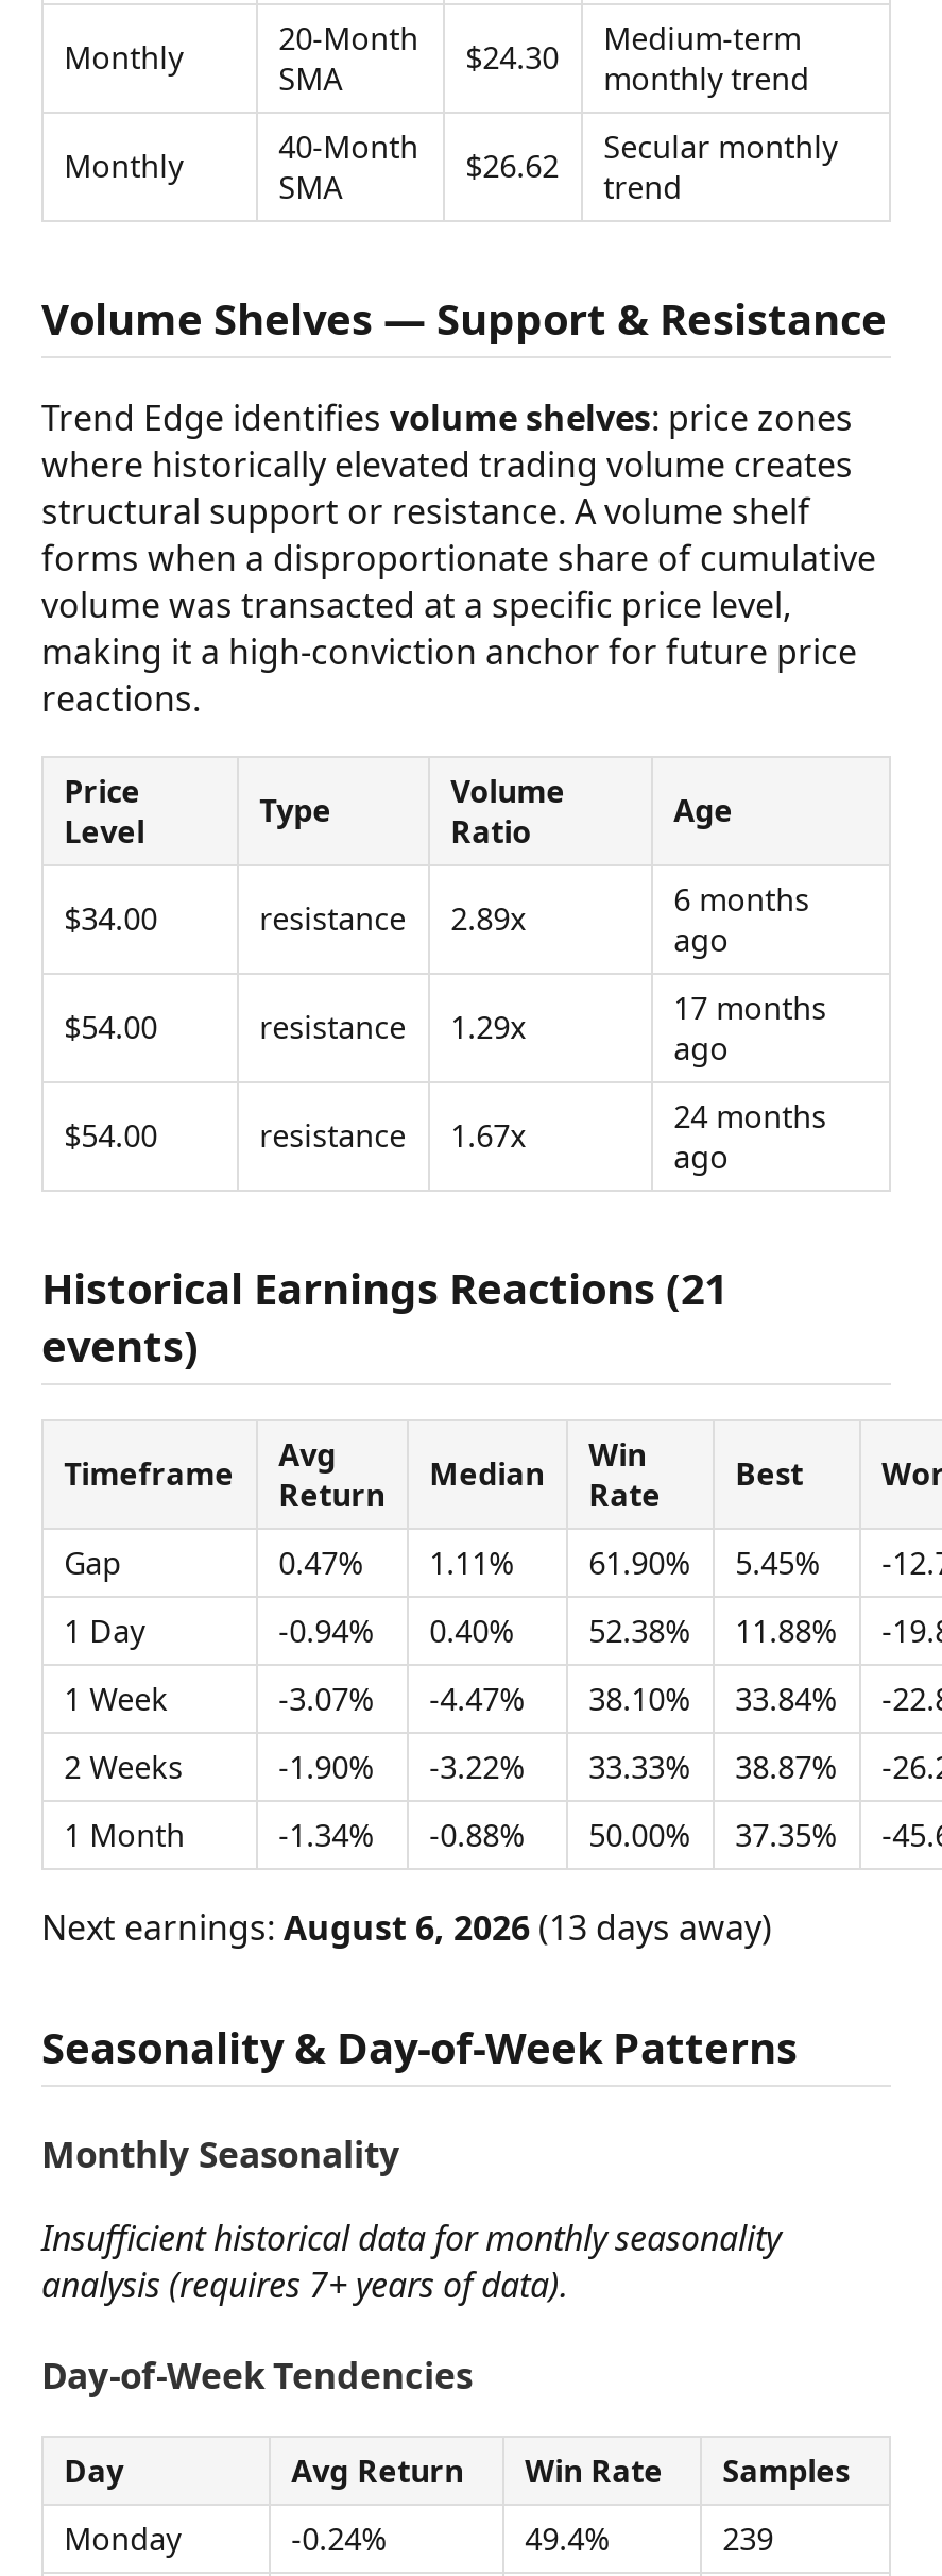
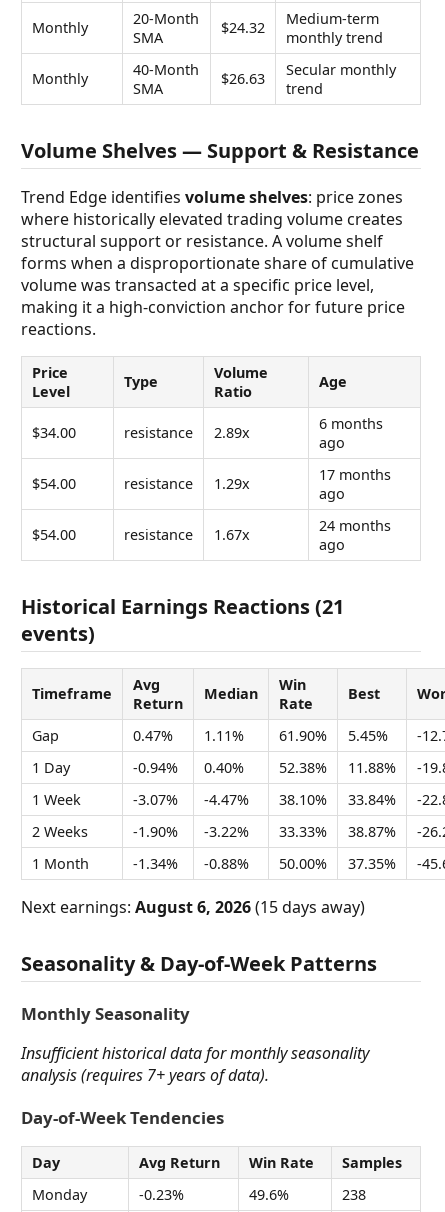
- 20-Month $24.30 Medium-term
+ 20-Month $24.32 Medium-term

- 40-Month $26.62 Secular monthly
+ 40-Month $26.63 Secular monthly

- Next earnings: August 6, 2026 (13 days away)
+ Next earnings: August 6, 2026 (15 days away)

- -0.24%
+ -0.23%

- 49.4%
+ 49.6%

- 239
+ 238
